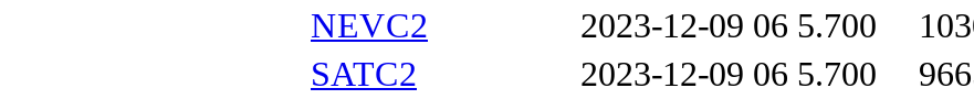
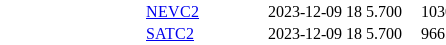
- 2023-12-09 06 5.700
+ 2023-12-09 18 5.700

- 2023-12-09 06 5.700
+ 2023-12-09 18 5.700
